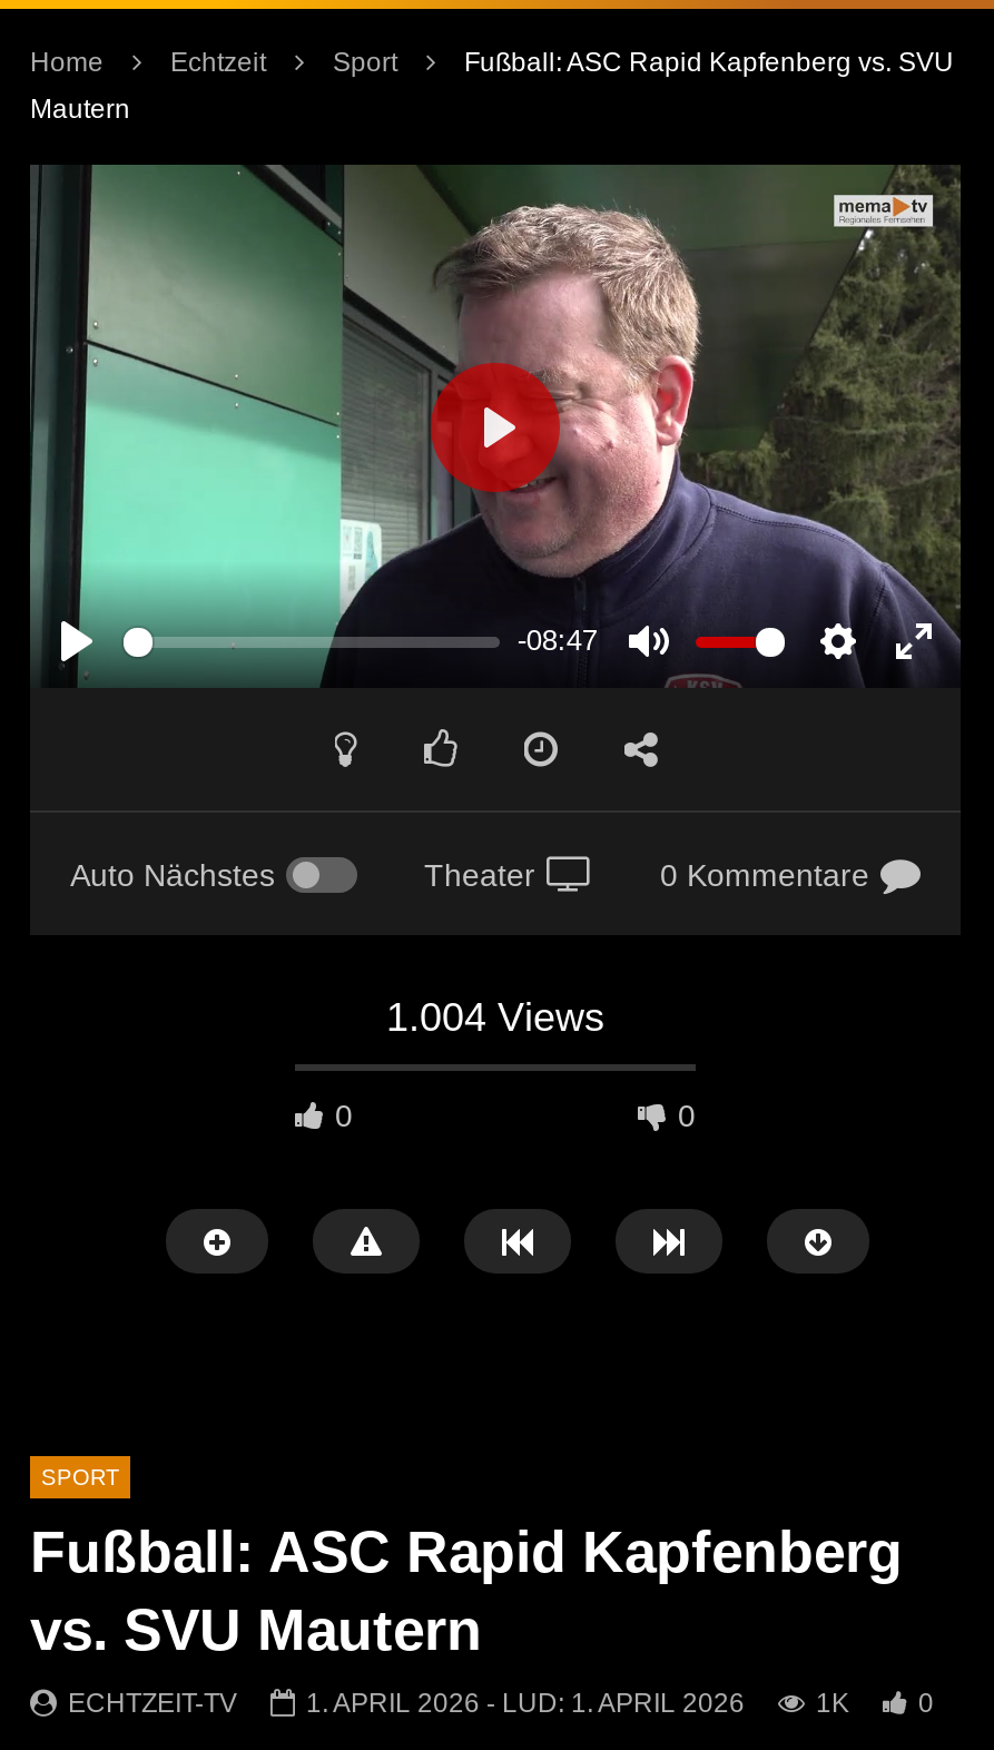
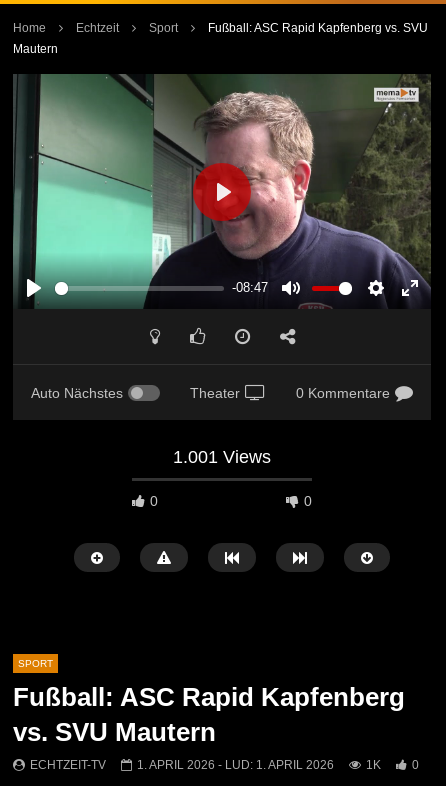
- 1.004 Views
+ 1.001 Views
